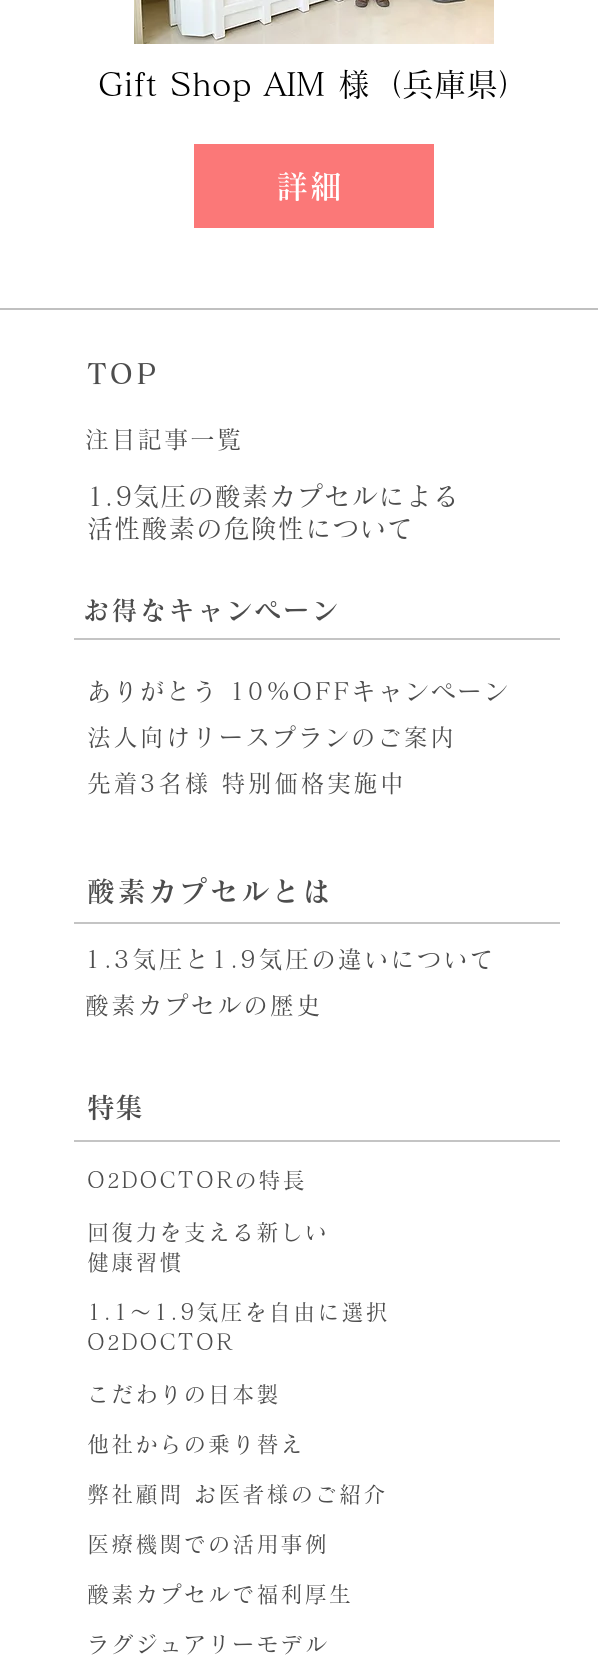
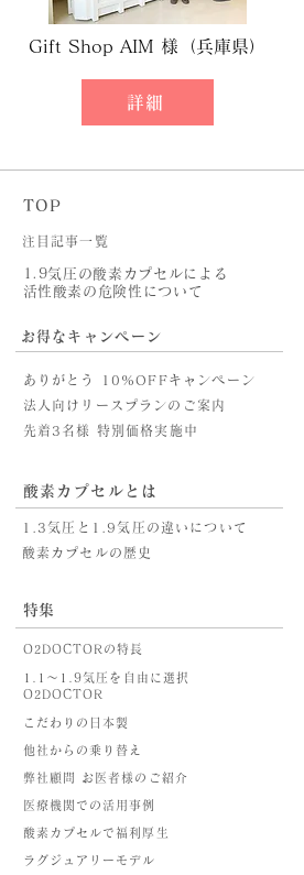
- 回復力を支える新しい
- 健康習慣
